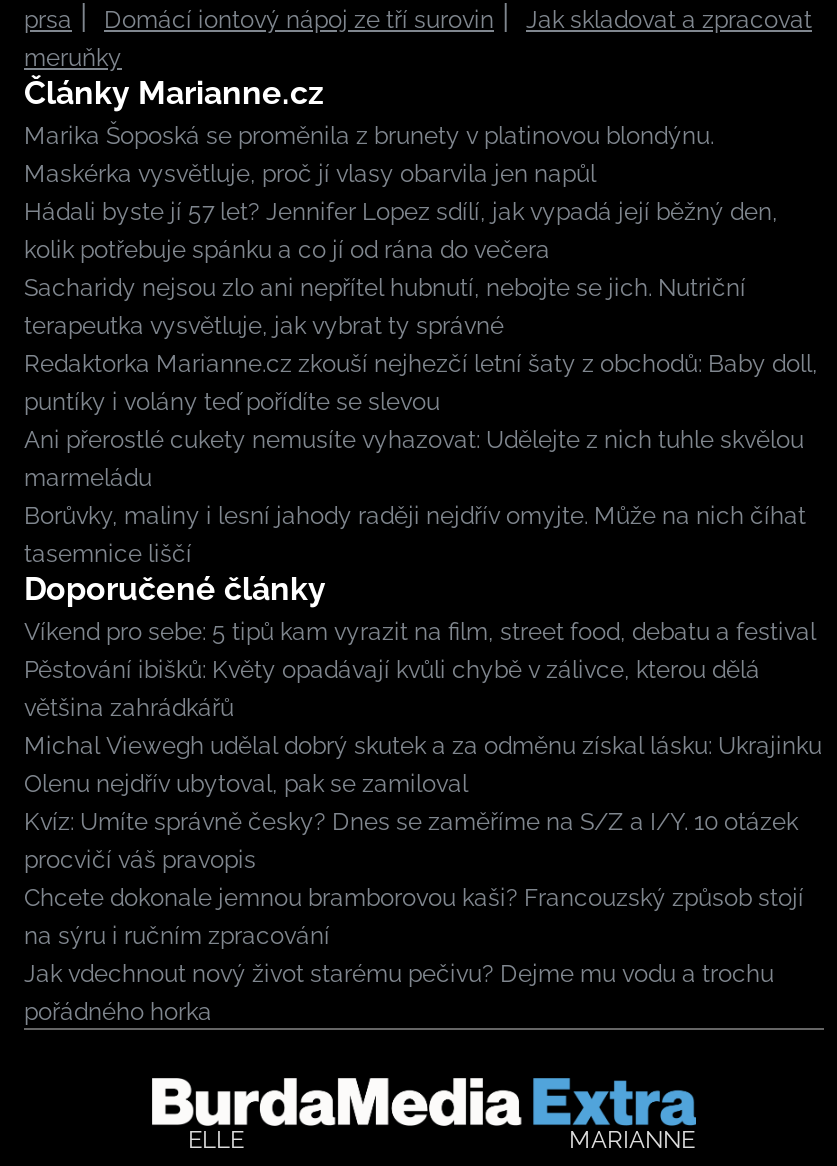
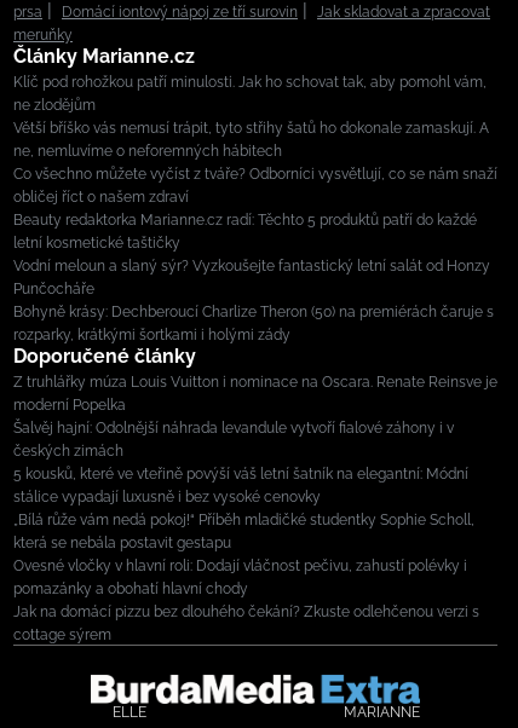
- Marika Šoposká se proměnila z brunety v platinovou blondýnu.
- Maskérka vysvětluje, proč jí vlasy obarvila jen napůl
- Hádali byste jí 57 let? Jennifer Lopez sdílí, jak vypadá její běžný den,
- kolik potřebuje spánku a co jí od rána do večera
- Sacharidy nejsou zlo ani nepřítel hubnutí, nebojte se jich. Nutriční
- terapeutka vysvětluje, jak vybrat ty správné
- Redaktorka Marianne.cz zkouší nejhezčí letní šaty z obchodů: Baby doll,
- puntíky i volány teď pořídíte se slevou
- Ani přerostlé cukety nemusíte vyhazovat: Udělejte z nich tuhle skvělou
- marmeládu
- Borůvky, maliny i lesní jahody raději nejdřív omyjte. Může na nich číhat
- tasemnice liščí
+ Klíč pod rohožkou patří minulosti. Jak ho schovat tak, aby pomohl vám,
+ ne zlodějům
+ Větší bříško vás nemusí trápit, tyto střihy šatů ho dokonale zamaskují. A
+ ne, nemluvíme o neforemných hábitech
+ Co všechno můžete vyčíst z tváře? Odborníci vysvětlují, co se nám snaží
+ obličej říct o našem zdraví
+ Beauty redaktorka Marianne.cz radí: Těchto 5 produktů patří do každé
+ letní kosmetické taštičky
+ Vodní meloun a slaný sýr? Vyzkoušejte fantastický letní salát od Honzy
+ Punčocháře
+ Bohyně krásy: Dechberoucí Charlize Theron (50) na premiérách čaruje s
+ rozparky, krátkými šortkami i holými zády

- Víkend pro sebe: 5 tipů kam vyrazit na film, street food, debatu a festival
- Pěstování ibišků: Květy opadávají kvůli chybě v zálivce, kterou dělá
- většina zahrádkářů
- Michal Viewegh udělal dobrý skutek a za odměnu získal lásku: Ukrajinku
- Olenu nejdřív ubytoval, pak se zamiloval
- Kvíz: Umíte správně česky? Dnes se zaměříme na S/Z a I/Y. 10 otázek
- procvičí váš pravopis
- Chcete dokonale jemnou bramborovou kaši? Francouzský způsob stojí
- na sýru i ručním zpracování
- Jak vdechnout nový život starému pečivu? Dejme mu vodu a trochu
- pořádného horka
+ Z truhlářky múza Louis Vuitton i nominace na Oscara. Renate Reinsve je
+ moderní Popelka
+ Šalvěj hajní: Odolnější náhrada levandule vytvoří fialové záhony i v
+ českých zimách
+ 5 kousků, které ve vteřině povýší váš letní šatník na elegantní: Módní
+ stálice vypadají luxusně i bez vysoké cenovky
+ „Bílá růže vám nedá pokoj!“ Příběh mladičké studentky Sophie Scholl,
+ která se nebála postavit gestapu
+ Ovesné vločky v hlavní roli: Dodají vláčnost pečivu, zahustí polévky i
+ pomazánky a obohatí hlavní chody
+ Jak na domácí pizzu bez dlouhého čekání? Zkuste odlehčenou verzi s
+ cottage sýrem
